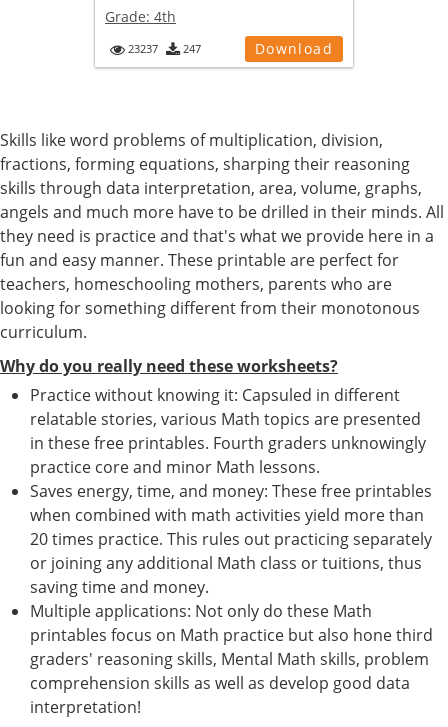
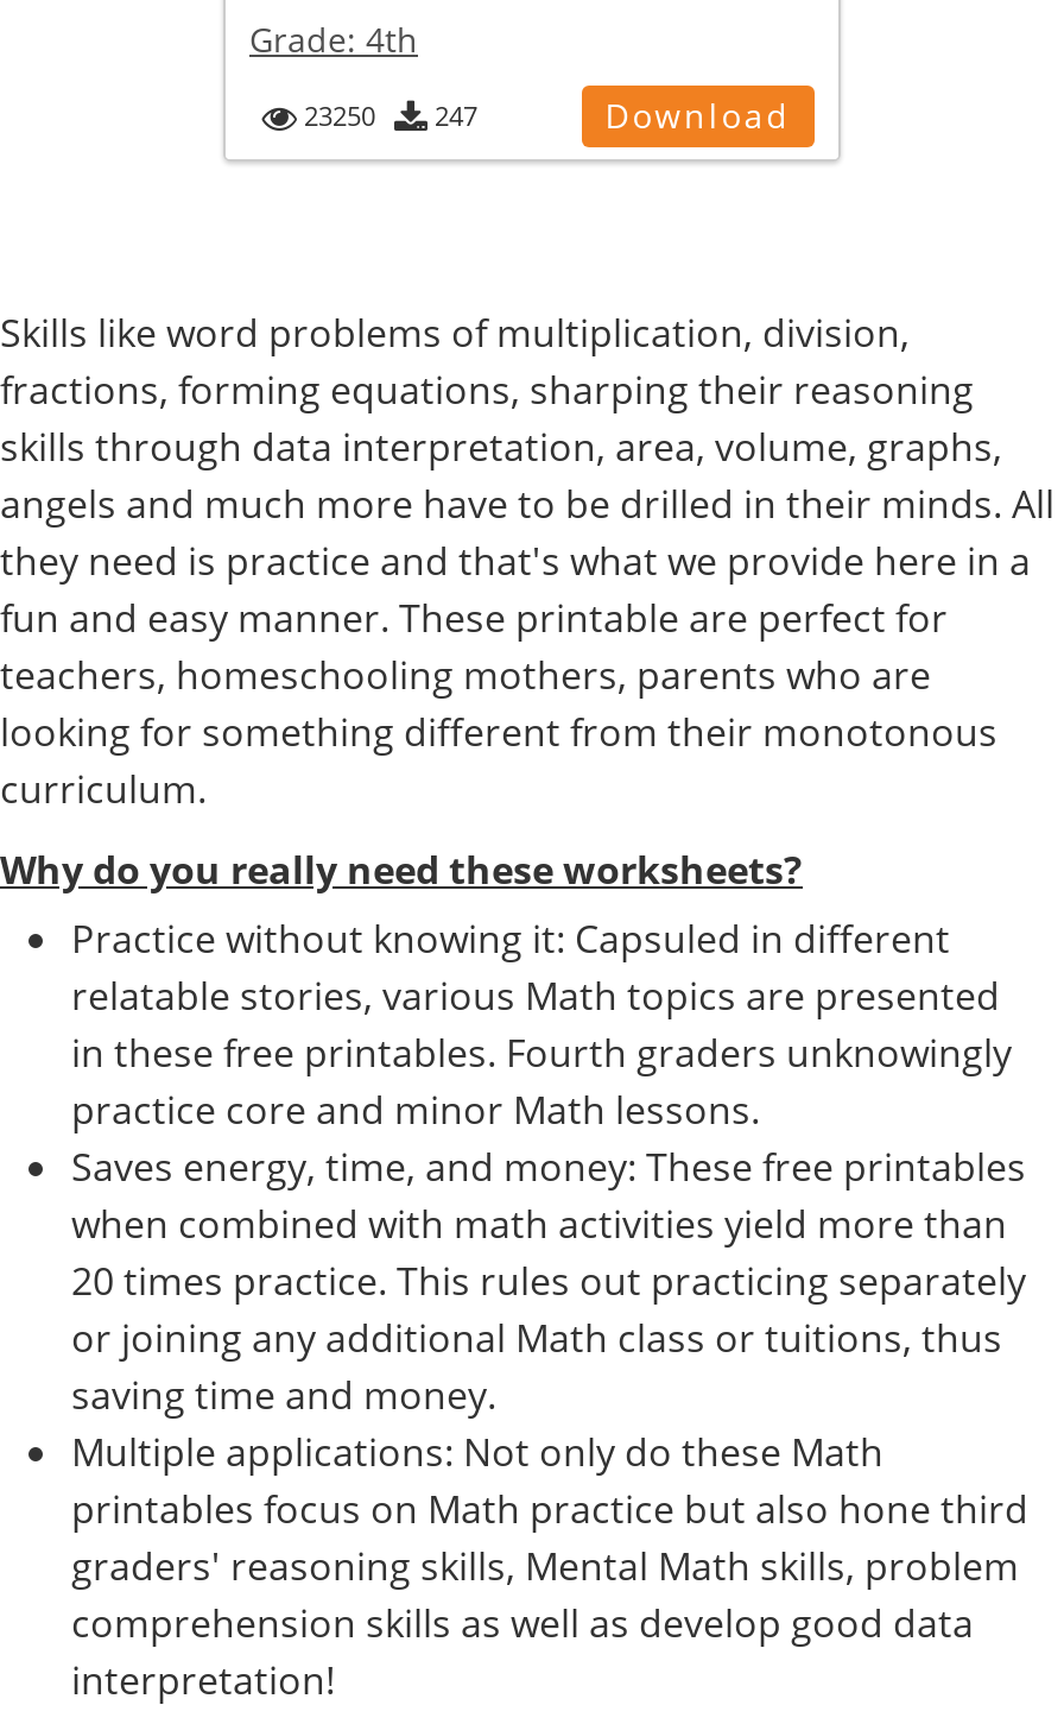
- 23237 247
+ 23250 247
